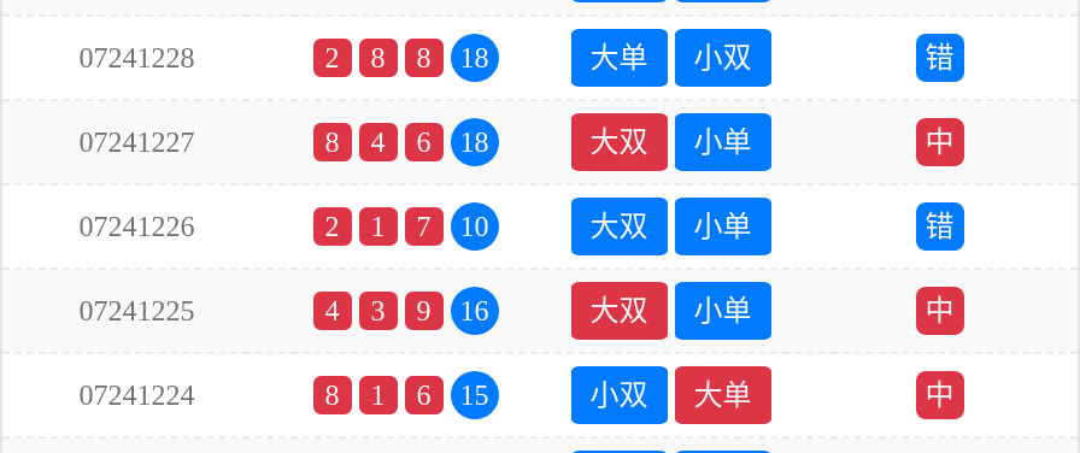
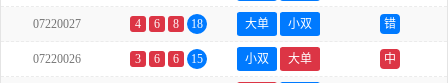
- 07241228
+ 07220027

- 2
+ 4

- 8
+ 6

- 07241227
- 8
- 4
- 6
- 18
- 大双
- 小单
- 中
- 07241226
- 2
- 1
- 7
- 10
- 大双
- 小单
- 错
- 07241225
- 4
+ 07220026

- 9
- 16
- 大双
- 小单
- 中
- 07241224
- 8
- 1
+ 6
